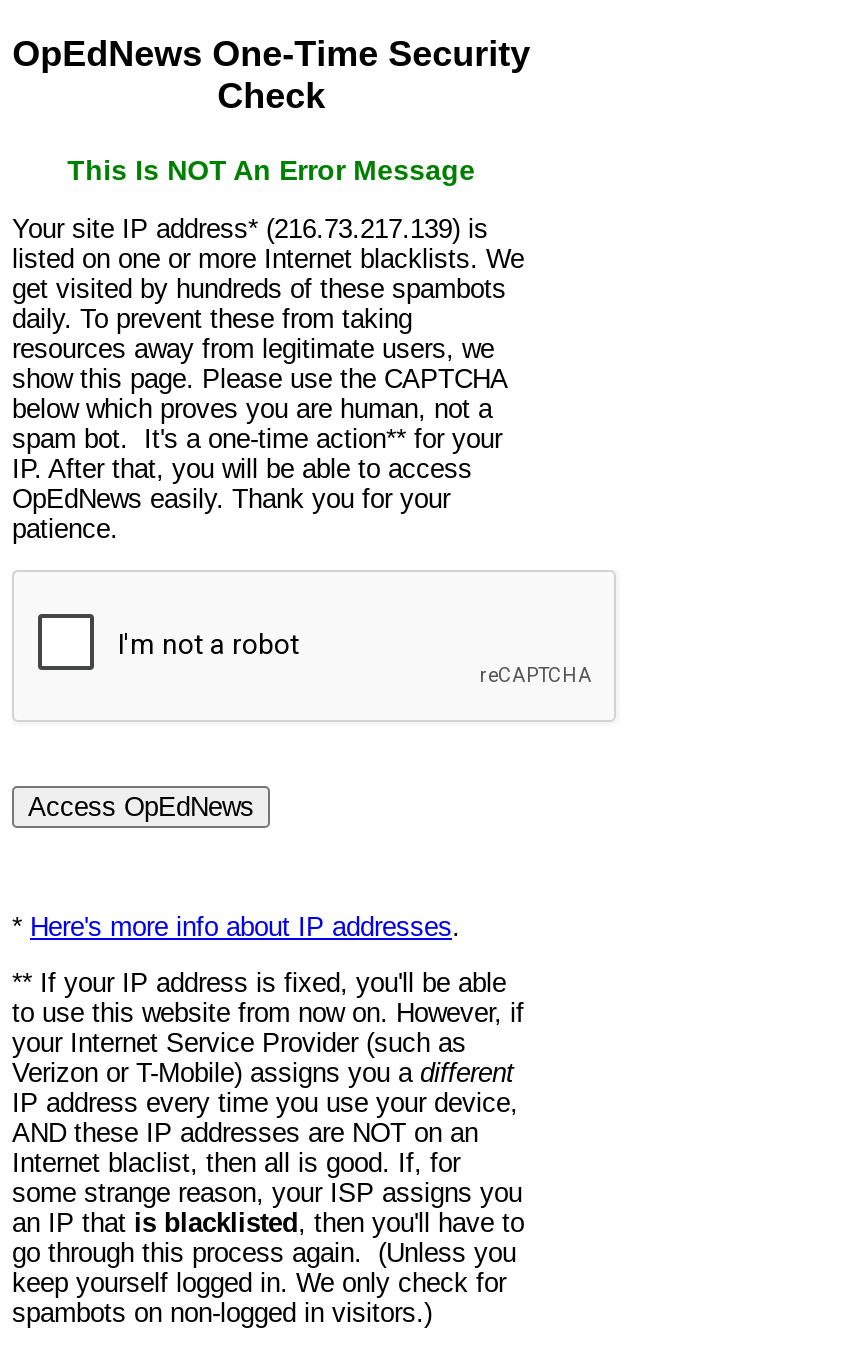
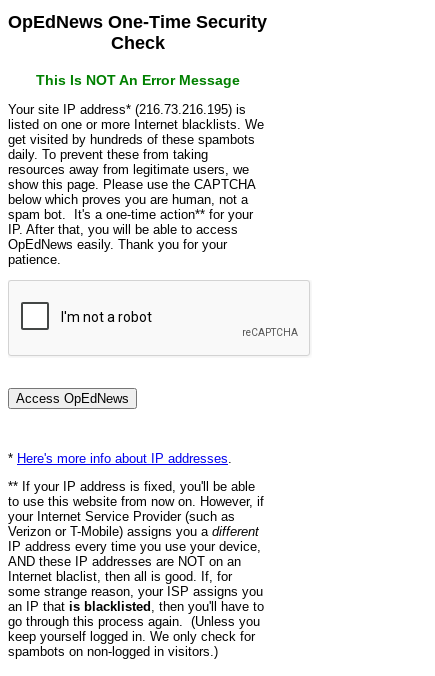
- Your site IP address* (216.73.217.139) is
+ Your site IP address* (216.73.216.195) is
